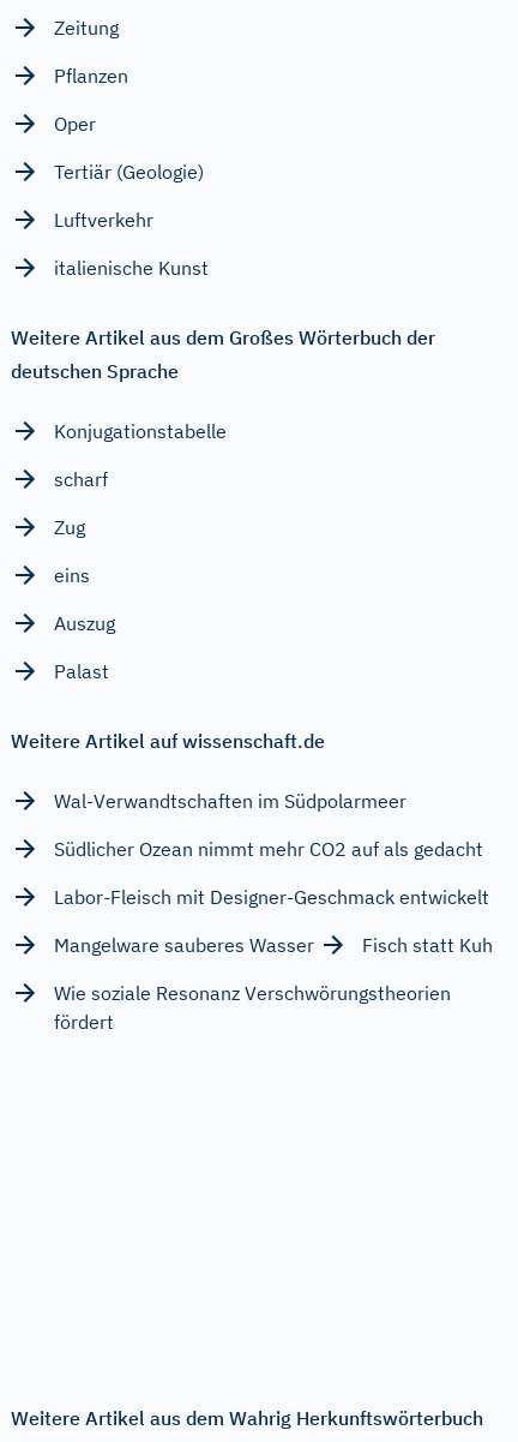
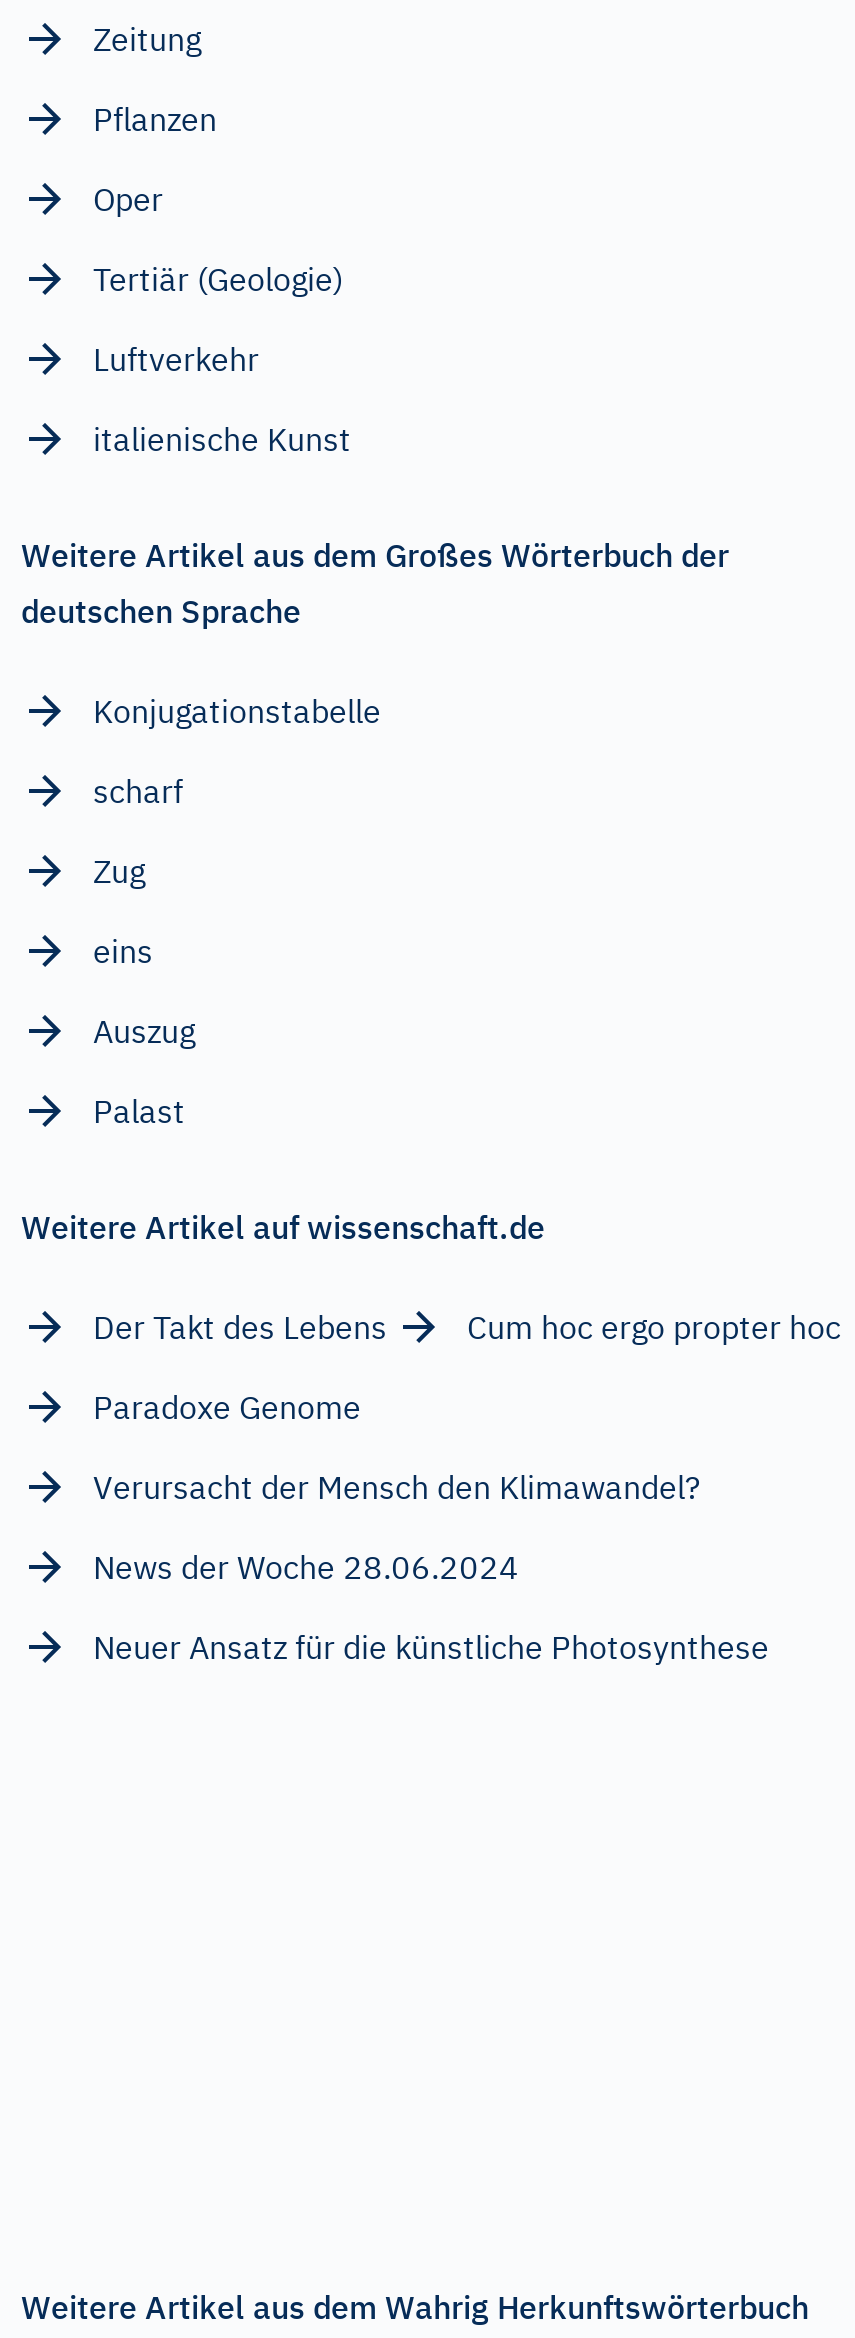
- Wal-Verwandtschaften im Südpolarmeer
+ Der Takt des Lebens
+ Cum hoc ergo propter hoc

- Südlicher Ozean nimmt mehr CO2 auf als gedacht
+ Paradoxe Genome

- Labor-Fleisch mit Designer-Geschmack entwickelt
+ Verursacht der Mensch den Klimawandel?

- Mangelware sauberes Wasser
- Fisch statt Kuh
+ News der Woche 28.06.2024

- Wie soziale Resonanz Verschwörungstheorien
- fördert
+ Neuer Ansatz für die künstliche Photosynthese
